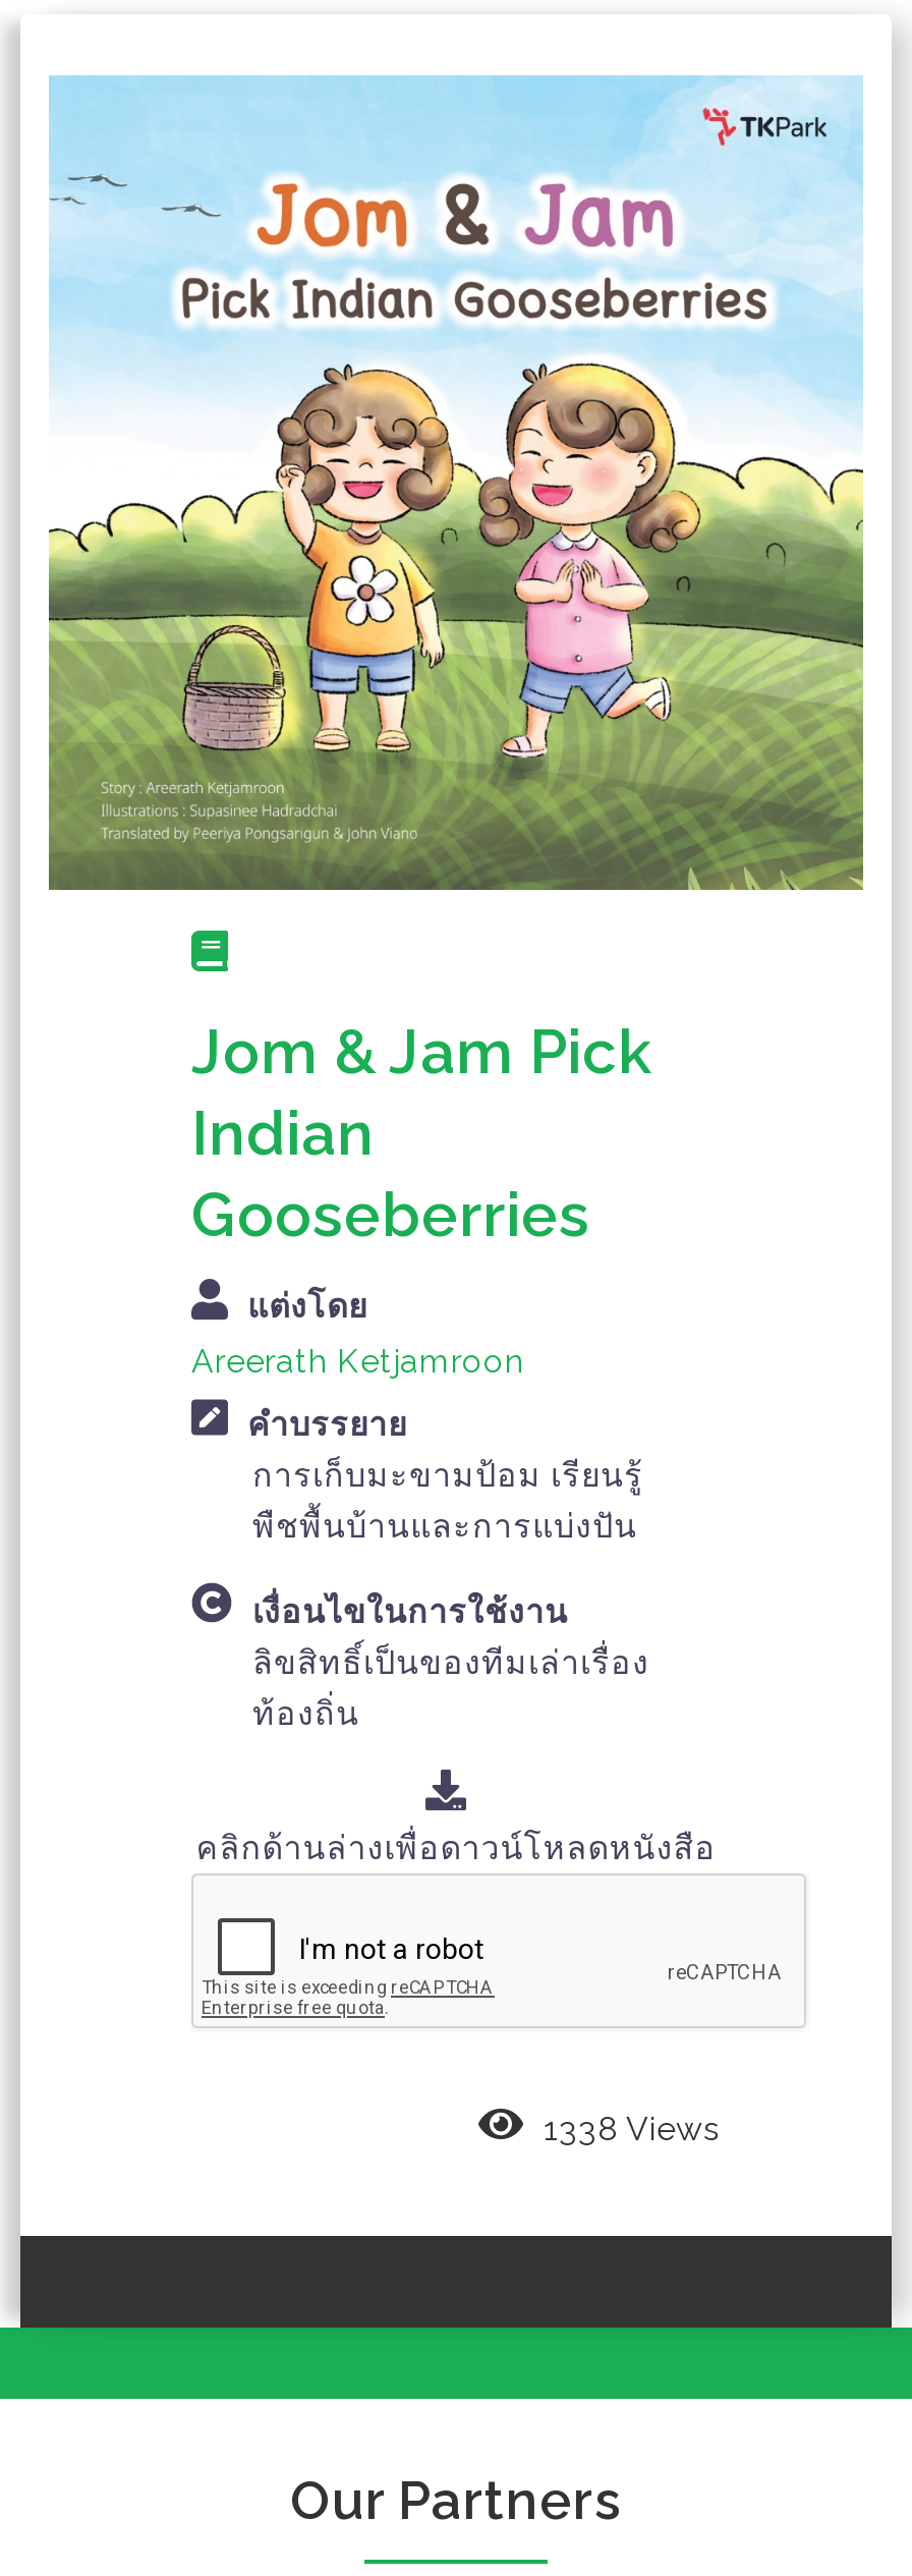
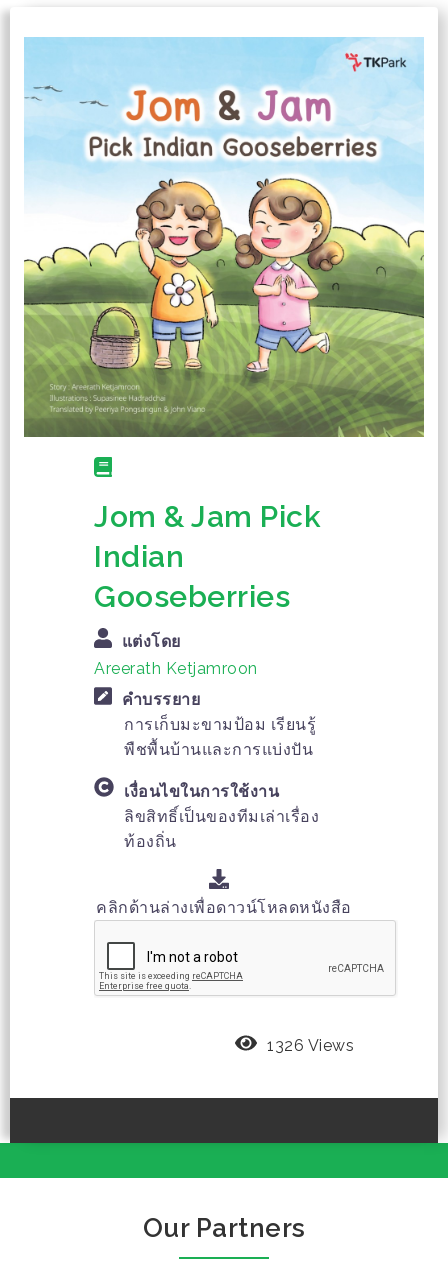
- 1338 Views
+ 1326 Views
